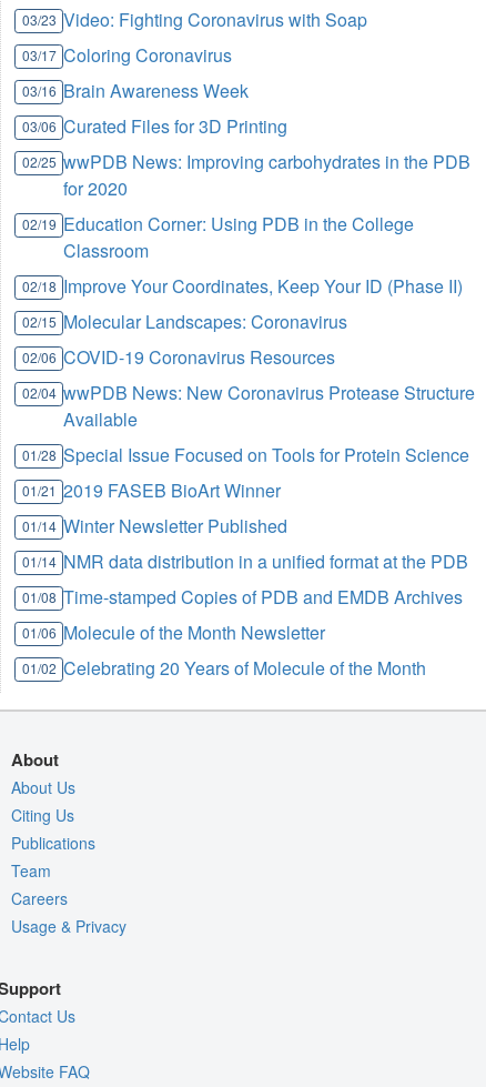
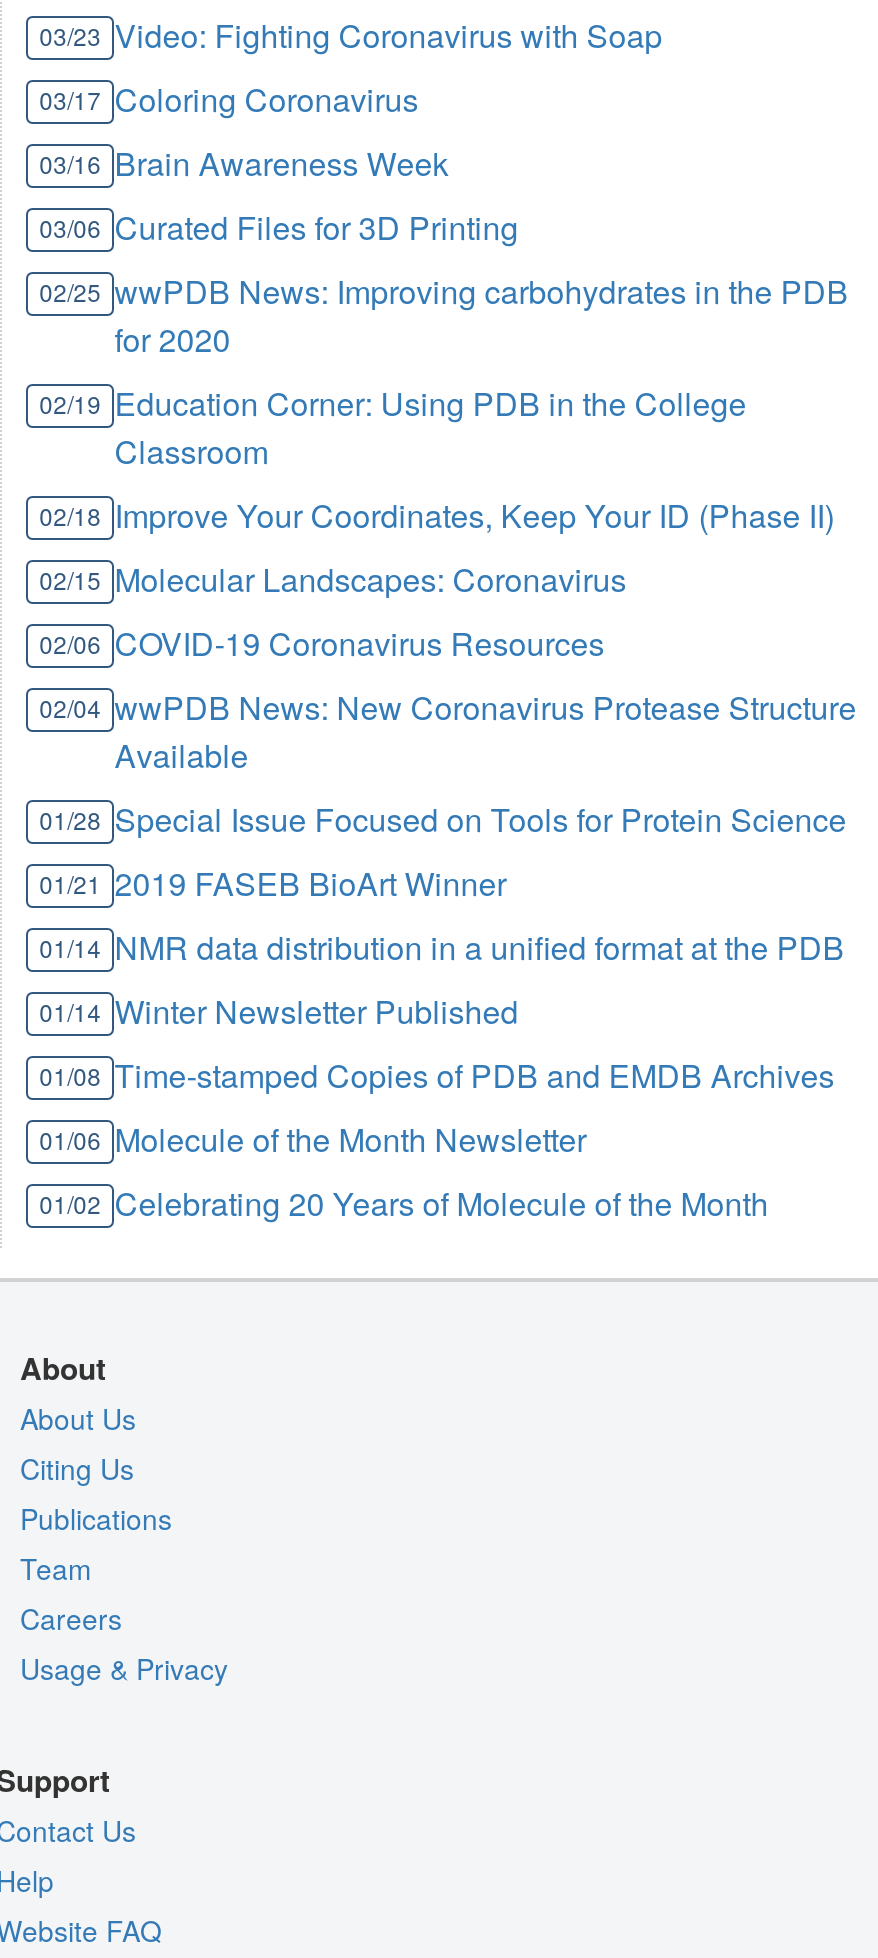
moved down: 01/14 Winter Newsletter Published

moved up: 01/14 NMR data distribution in a unified format at the PDB
